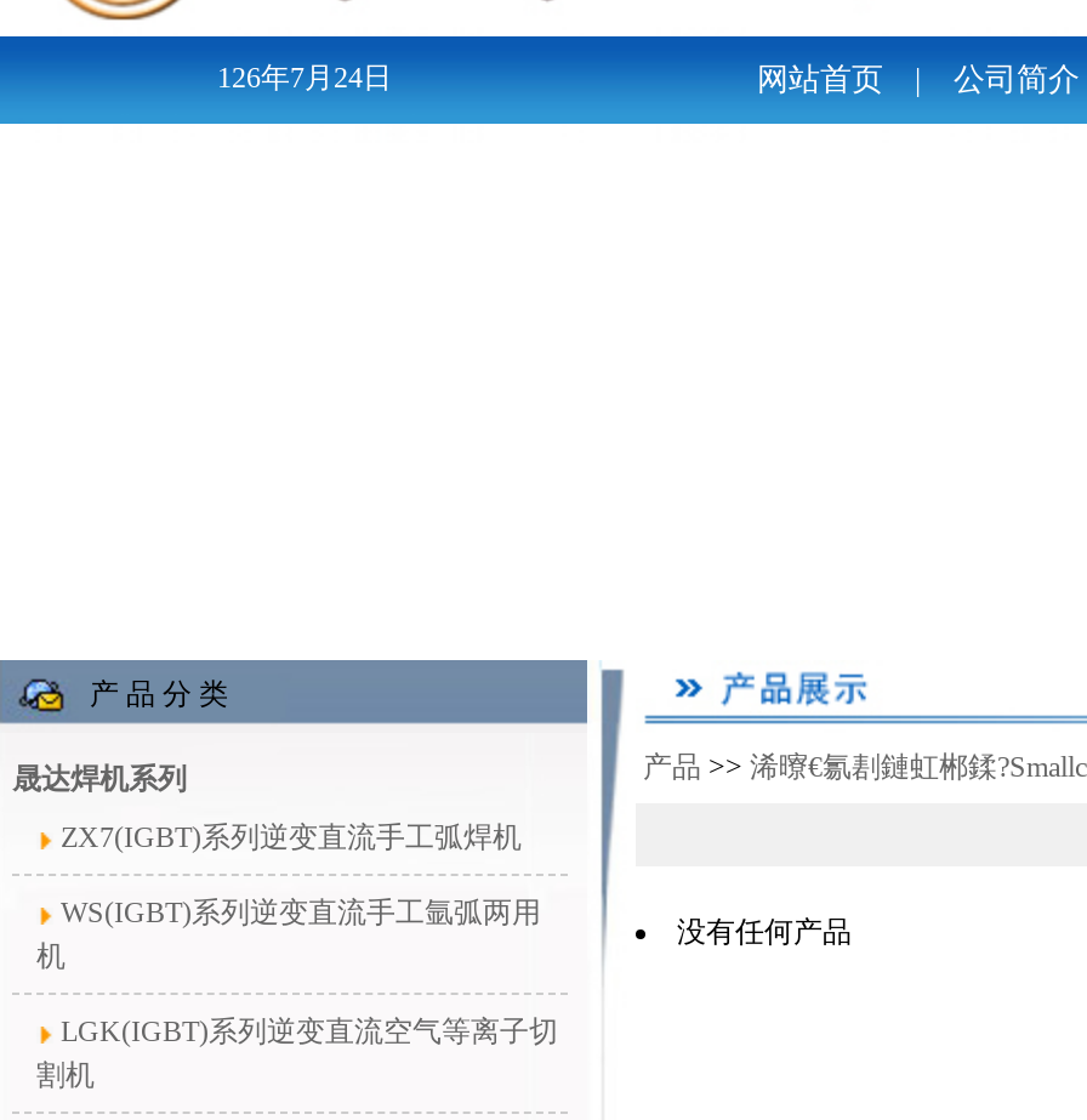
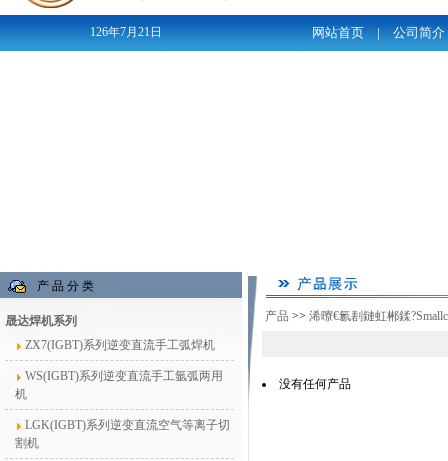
- 126年7月24日
+ 126年7月21日
